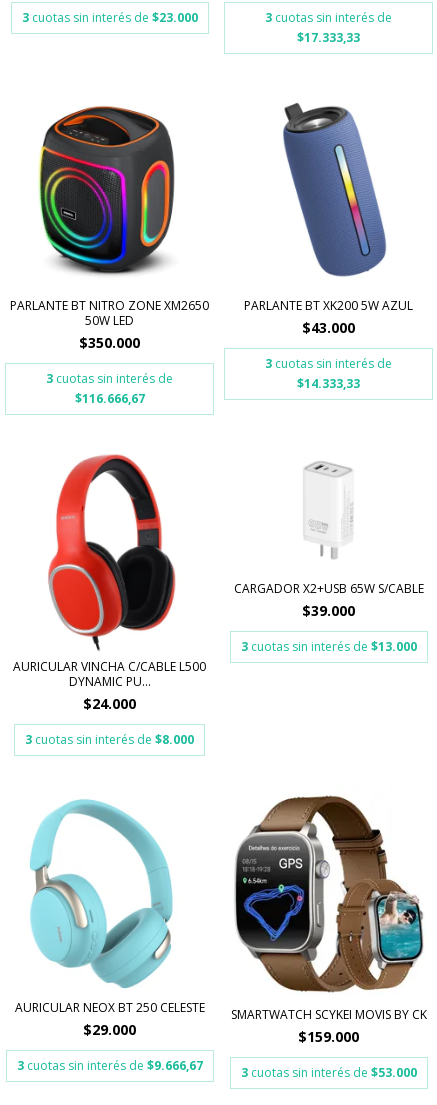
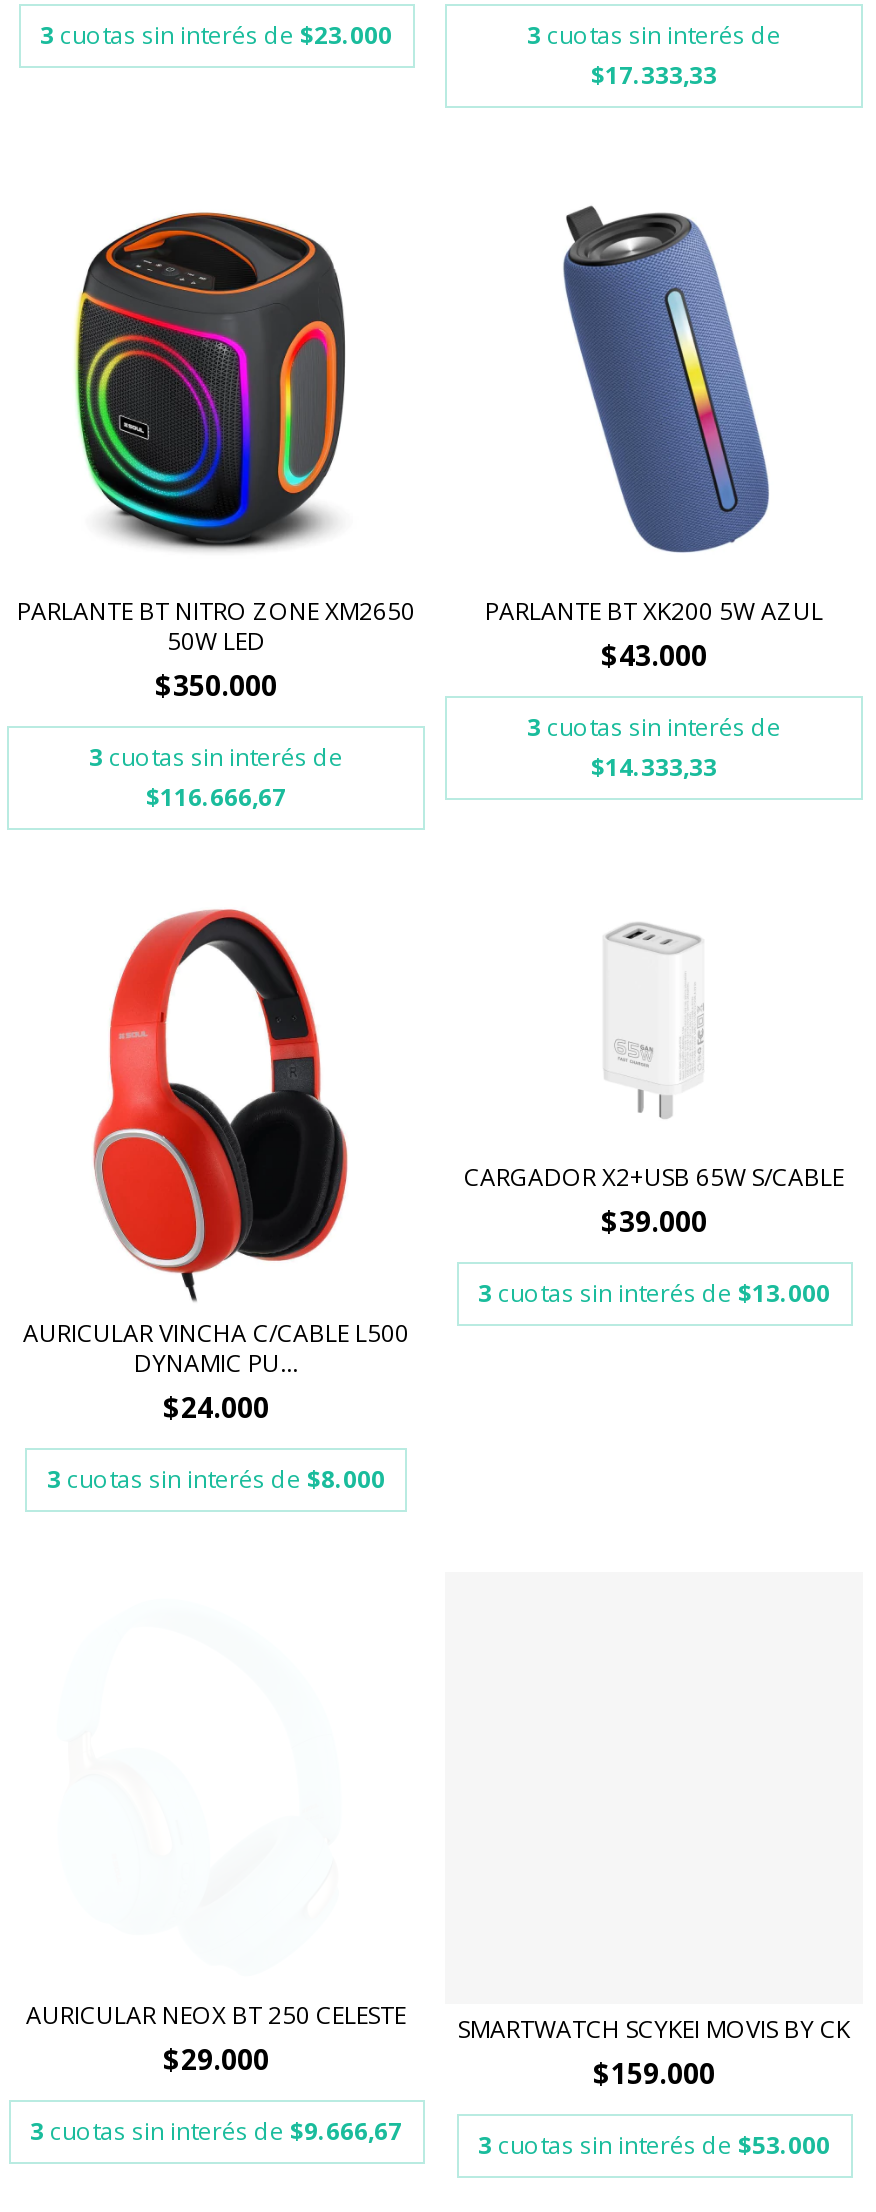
- [image]

- [image]
